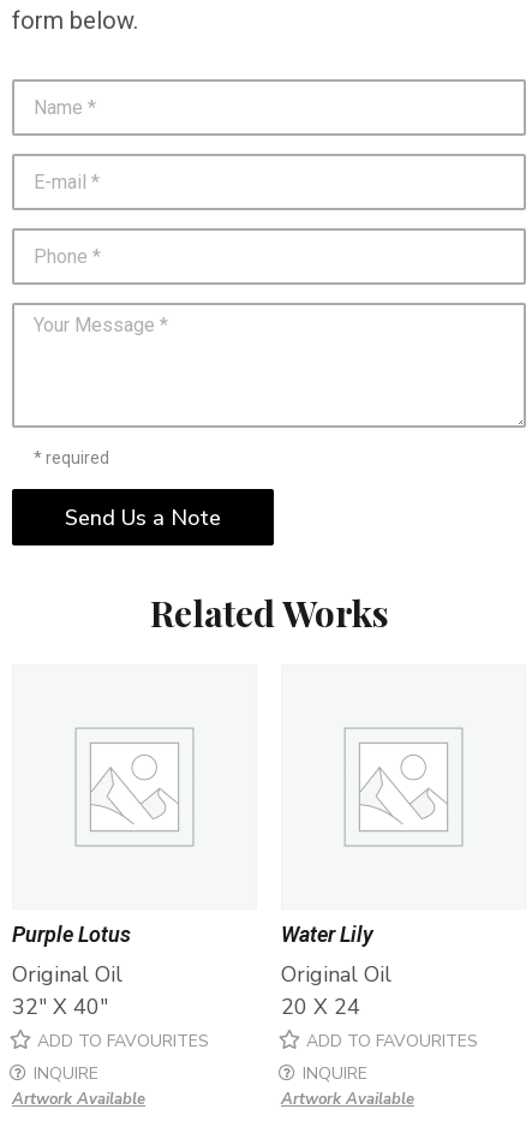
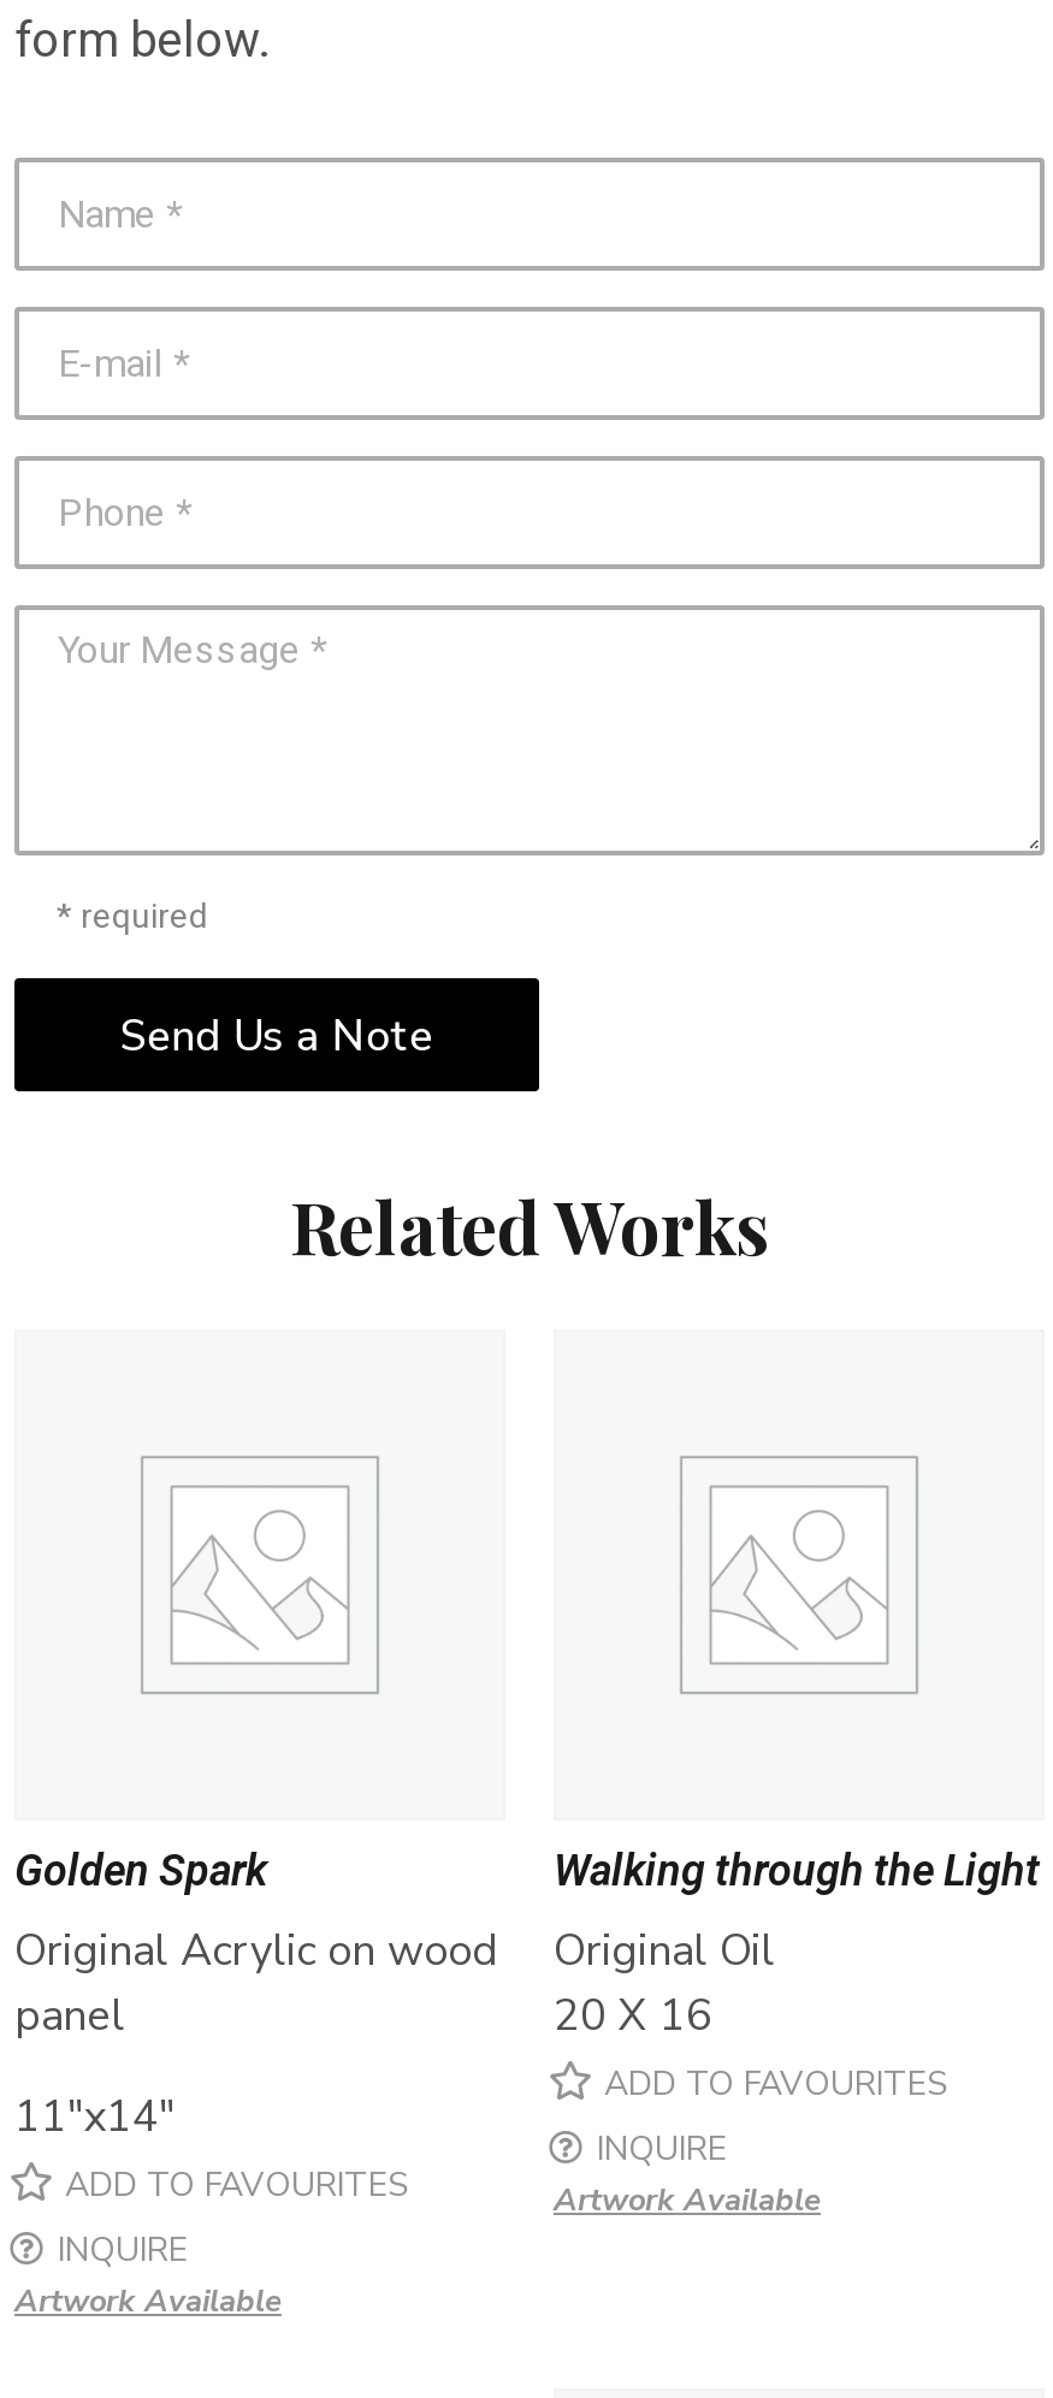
- Purple Lotus
- Original Oil
- 32″ X 40″
+ Golden Spark
+ Original Acrylic on wood
+ panel
+ 11″x14″

- Water Lily
+ Walking through the Light

- 20 X 24
+ 20 X 16
